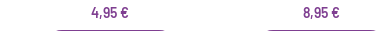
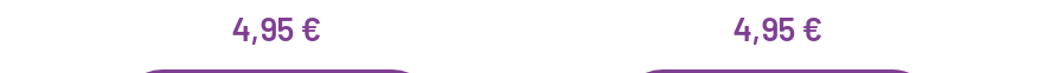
- 8,95 €
+ 4,95 €
